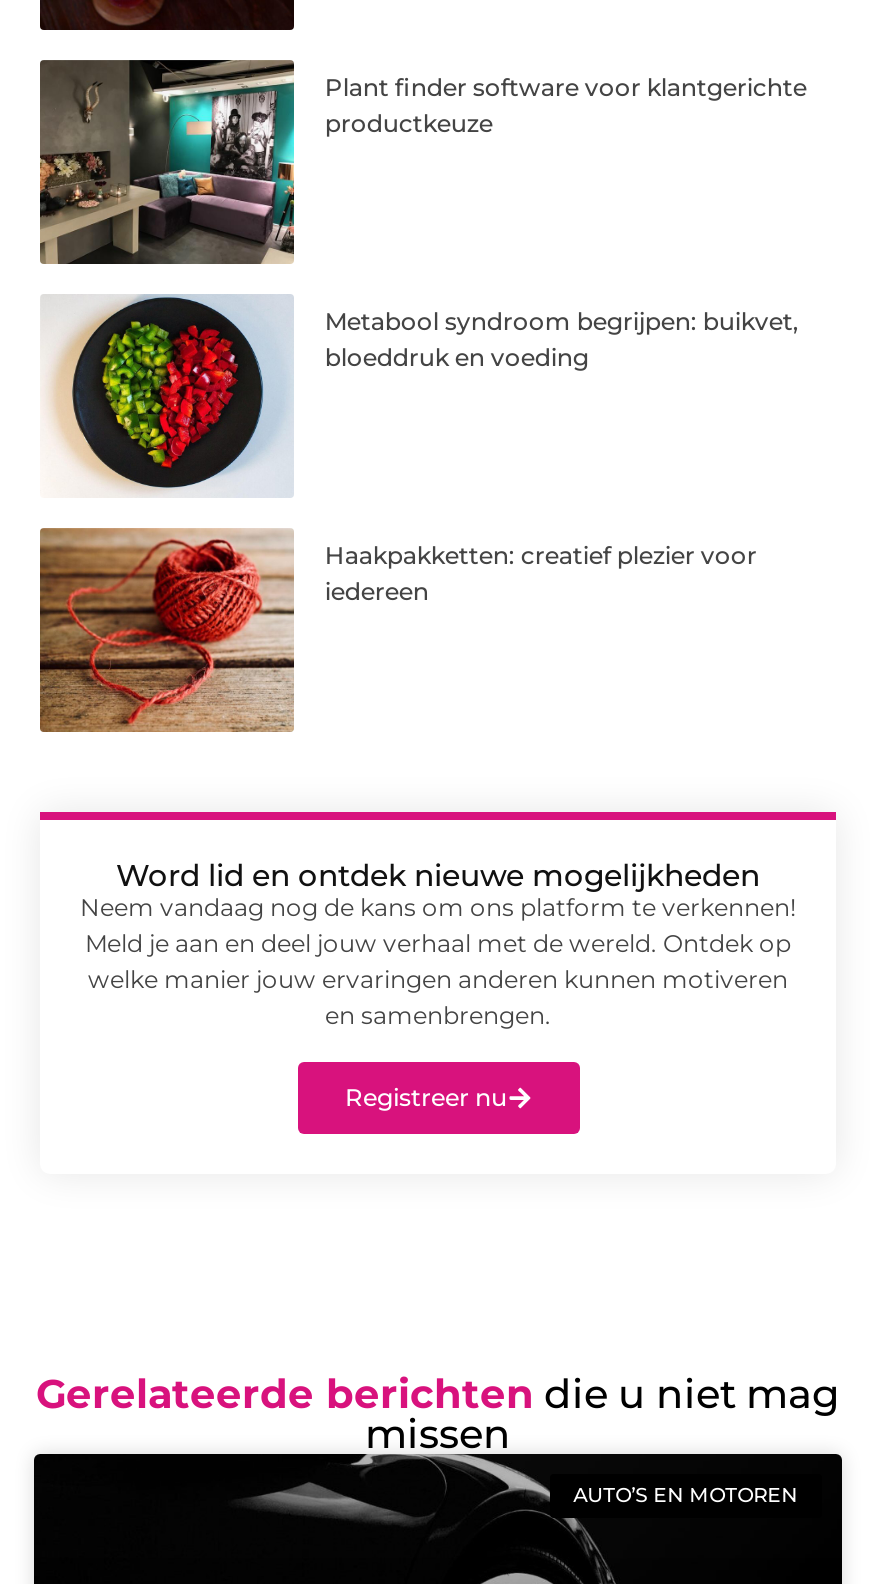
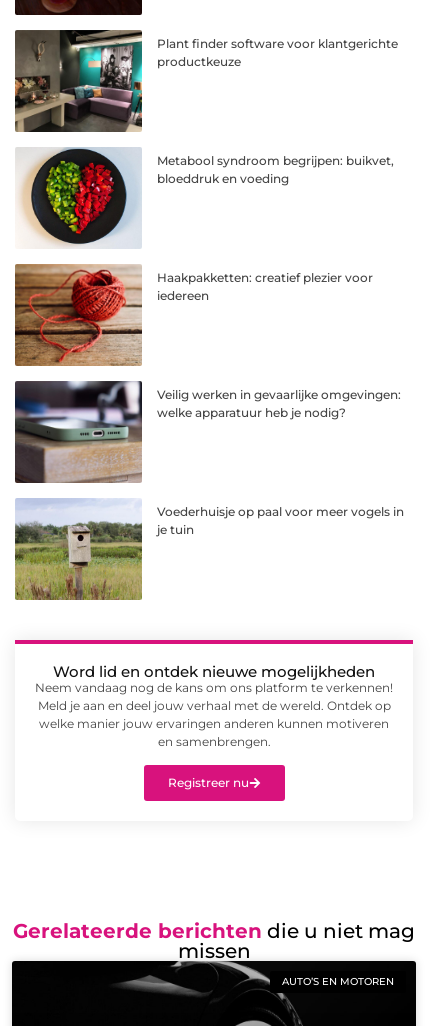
+ [image]
+ Veilig werken in gevaarlijke omgevingen:
+ welke apparatuur heb je nodig?

+ [image]
+ Voederhuisje op paal voor meer vogels in
+ je tuin
